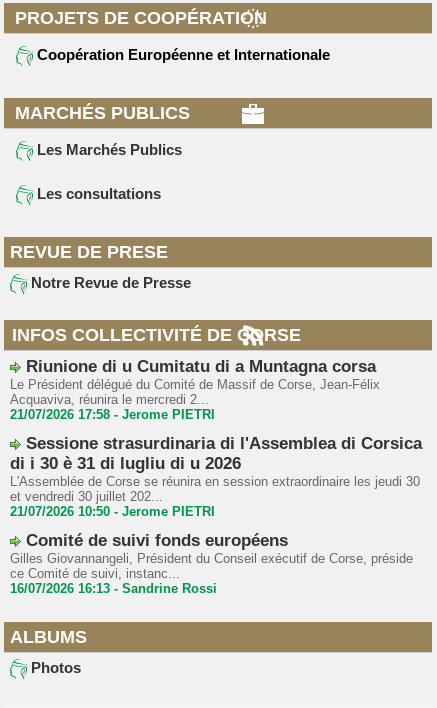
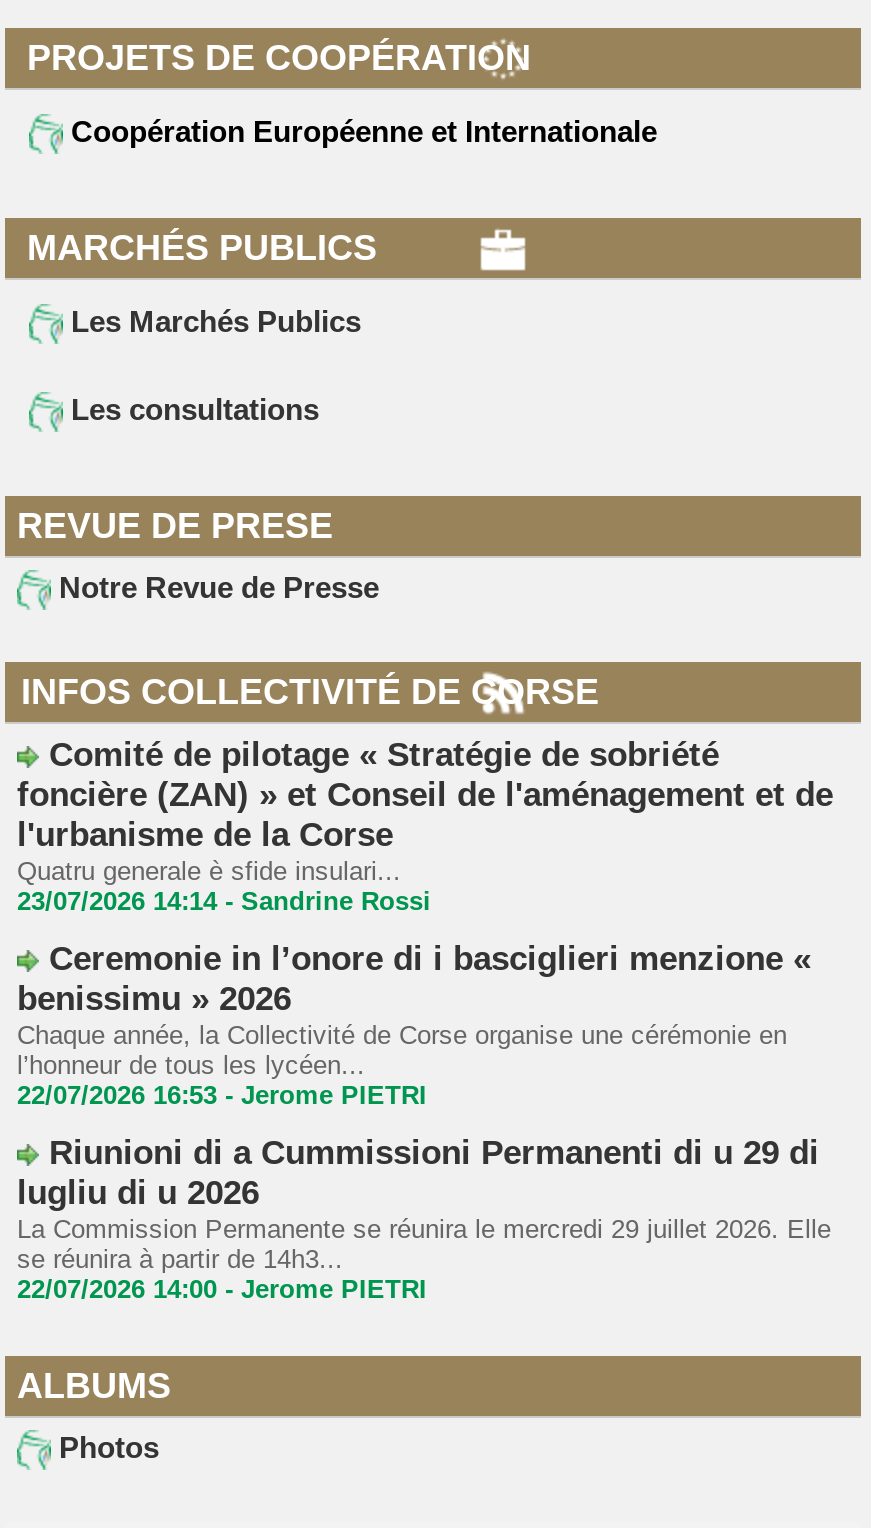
- Riunione di u Cumitatu di a Muntagna corsa
- Le Président délégué du Comité de Massif de Corse, Jean-Félix
- Acquaviva, réunira le mercredi 2...
- 21/07/2026 17:58 - Jerome PIETRI
+ Comité de pilotage « Stratégie de sobriété
+ foncière (ZAN) » et Conseil de l'aménagement et de
+ l'urbanisme de la Corse
+ Quatru generale è sfide insulari...
+ 23/07/2026 14:14 - Sandrine Rossi

- Sessione strasurdinaria di l'Assemblea di Corsica
- di i 30 è 31 di lugliu di u 2026
- L'Assemblée de Corse se réunira en session extraordinaire les jeudi 30
- et vendredi 30 juillet 202...
- 21/07/2026 10:50 - Jerome PIETRI
+ Ceremonie in l’onore di i basciglieri menzione «
+ benissimu » 2026
+ Chaque année, la Collectivité de Corse organise une cérémonie en
+ l’honneur de tous les lycéen...
+ 22/07/2026 16:53 - Jerome PIETRI

- Comité de suivi fonds européens
- Gilles Giovannangeli, Président du Conseil exécutif de Corse, préside
- ce Comité de suivi, instanc...
- 16/07/2026 16:13 - Sandrine Rossi
+ Riunioni di a Cummissioni Permanenti di u 29 di
+ lugliu di u 2026
+ La Commission Permanente se réunira le mercredi 29 juillet 2026. Elle
+ se réunira à partir de 14h3...
+ 22/07/2026 14:00 - Jerome PIETRI
